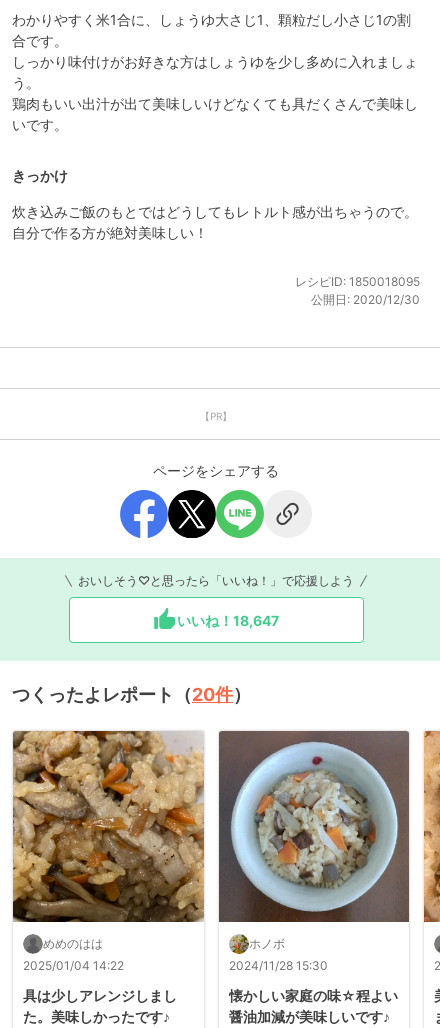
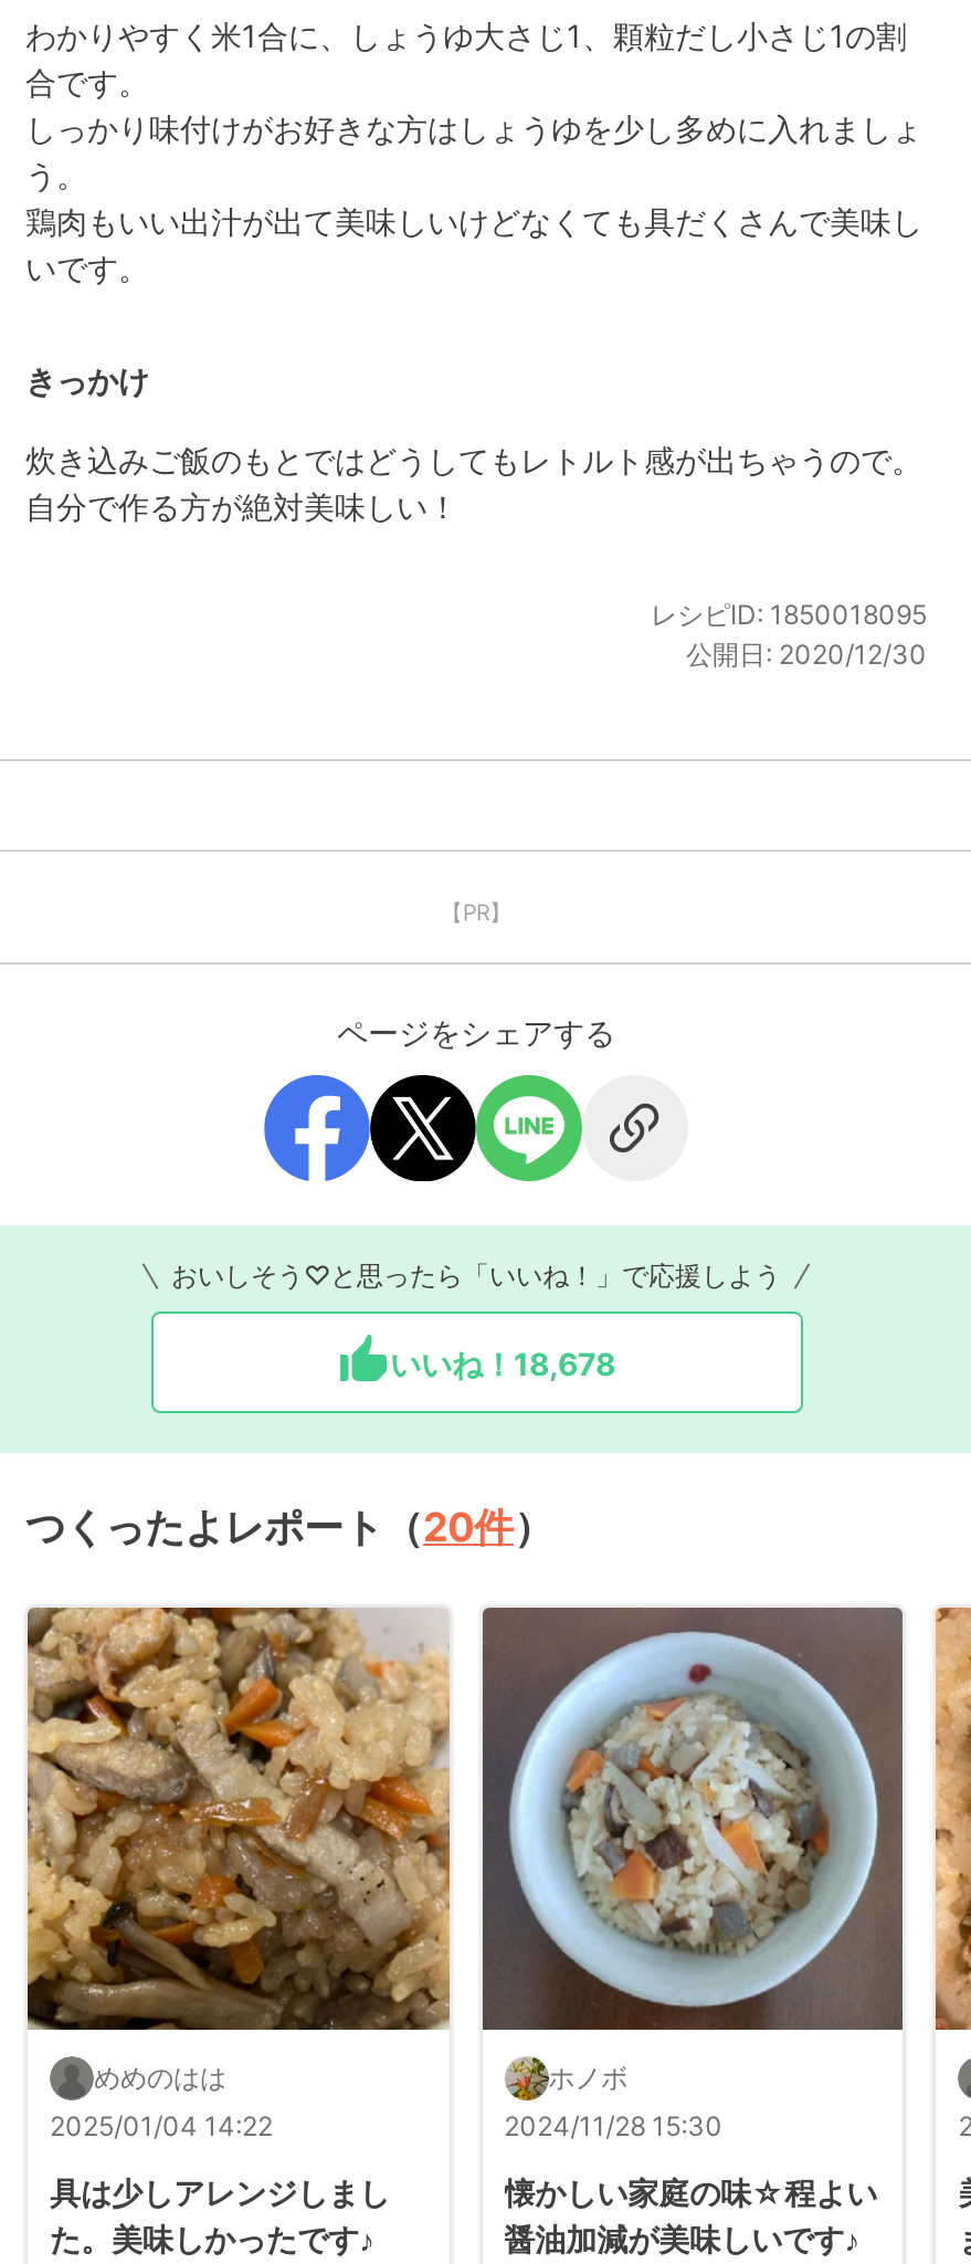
- いいね！18,647
+ いいね！18,678
